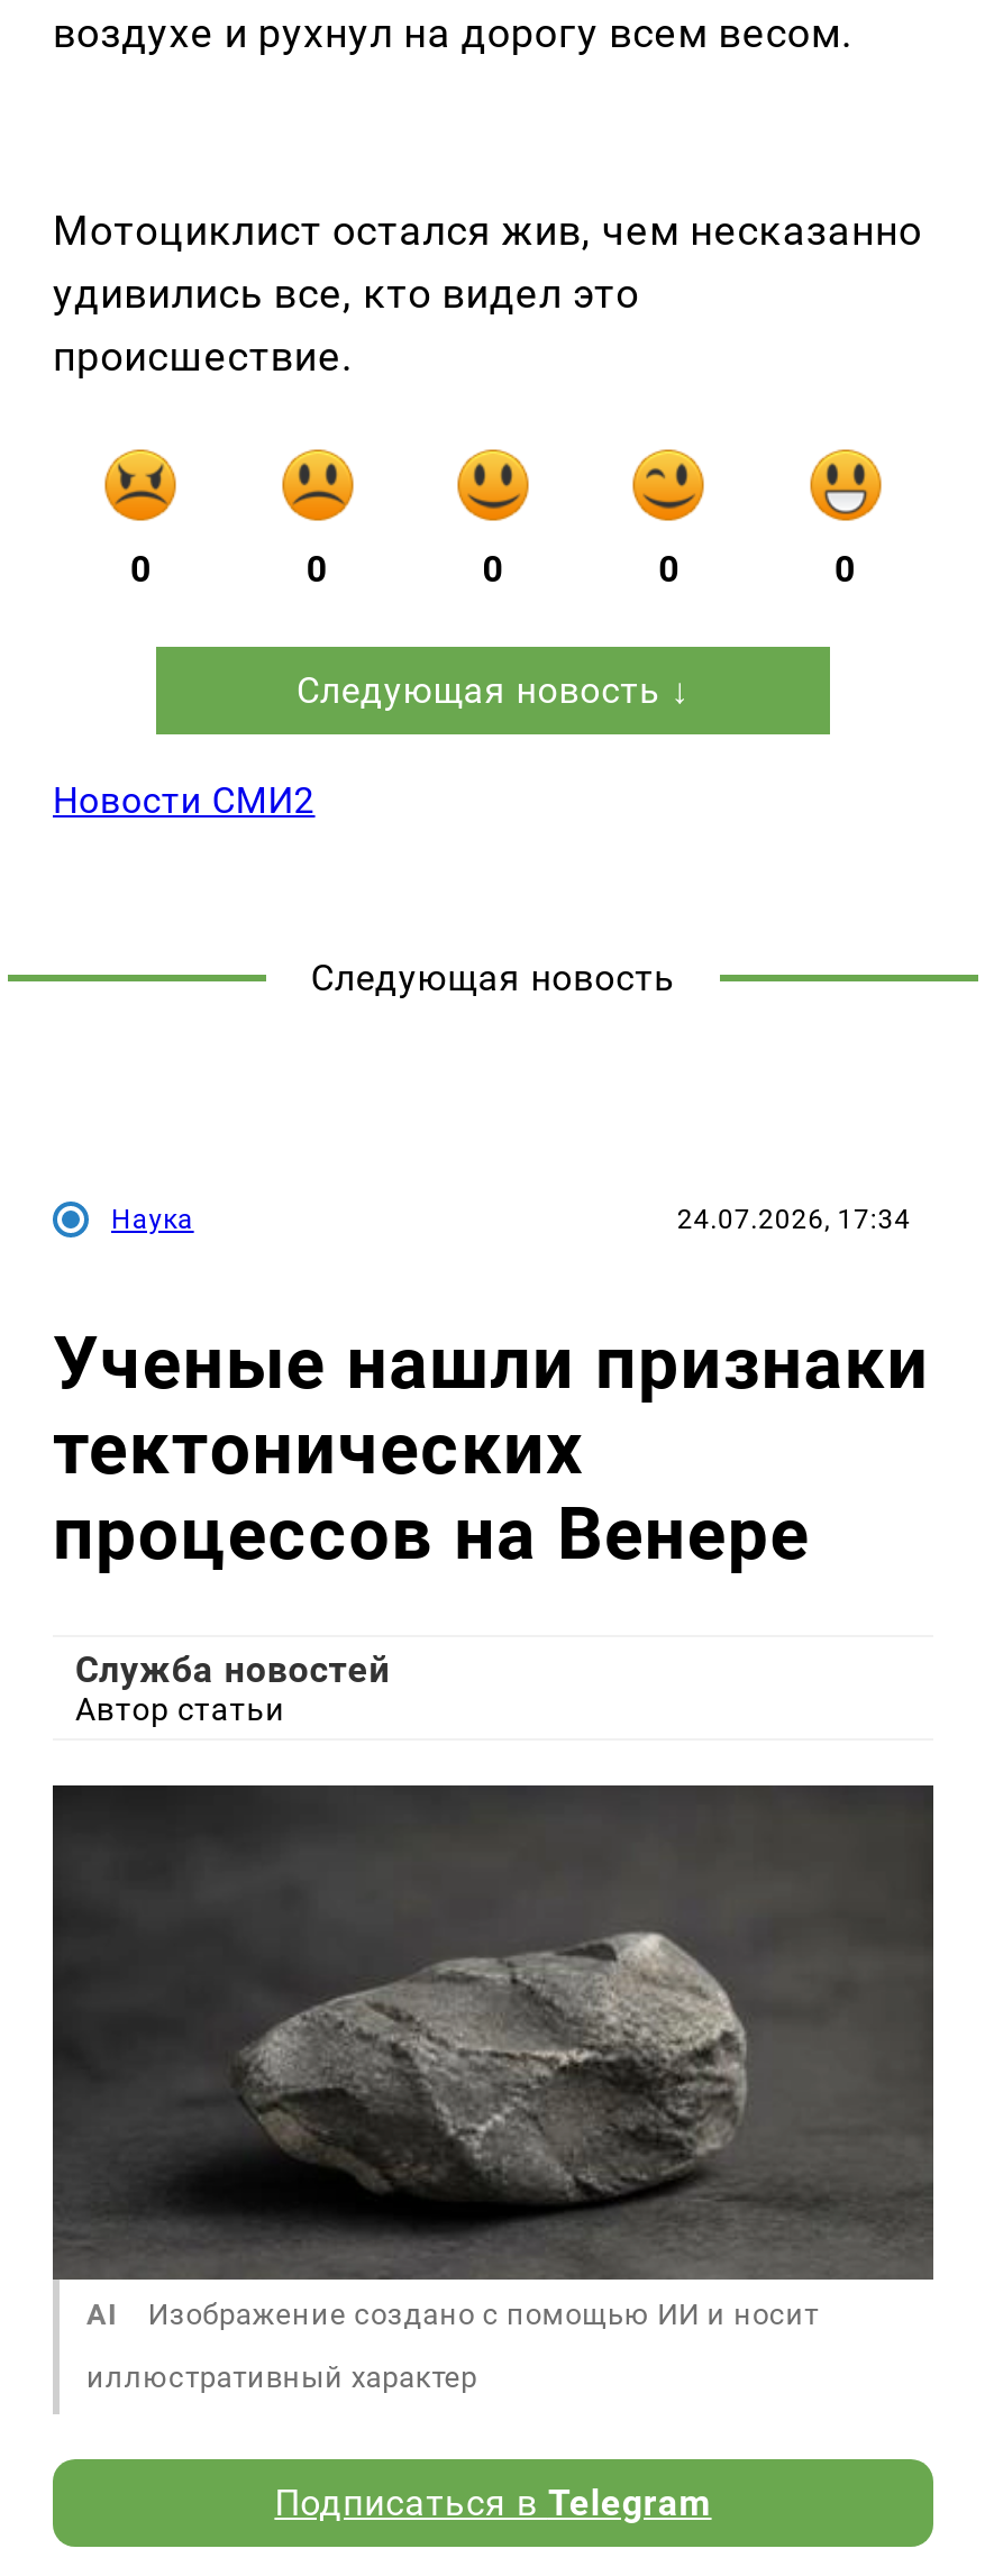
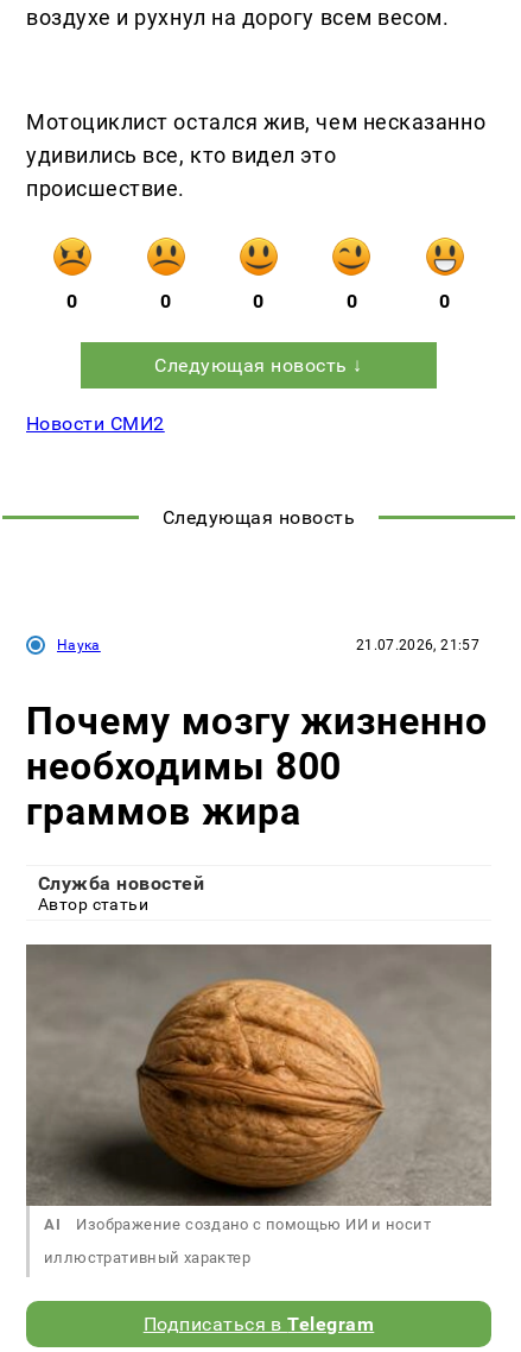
- 24.07.2026, 17:34
+ 21.07.2026, 21:57

- Ученые нашли признаки
- тектонических
- процессов на Венере
+ Почему мозгу жизненно
+ необходимы 800
+ граммов жира

- [image]
+ [image]
